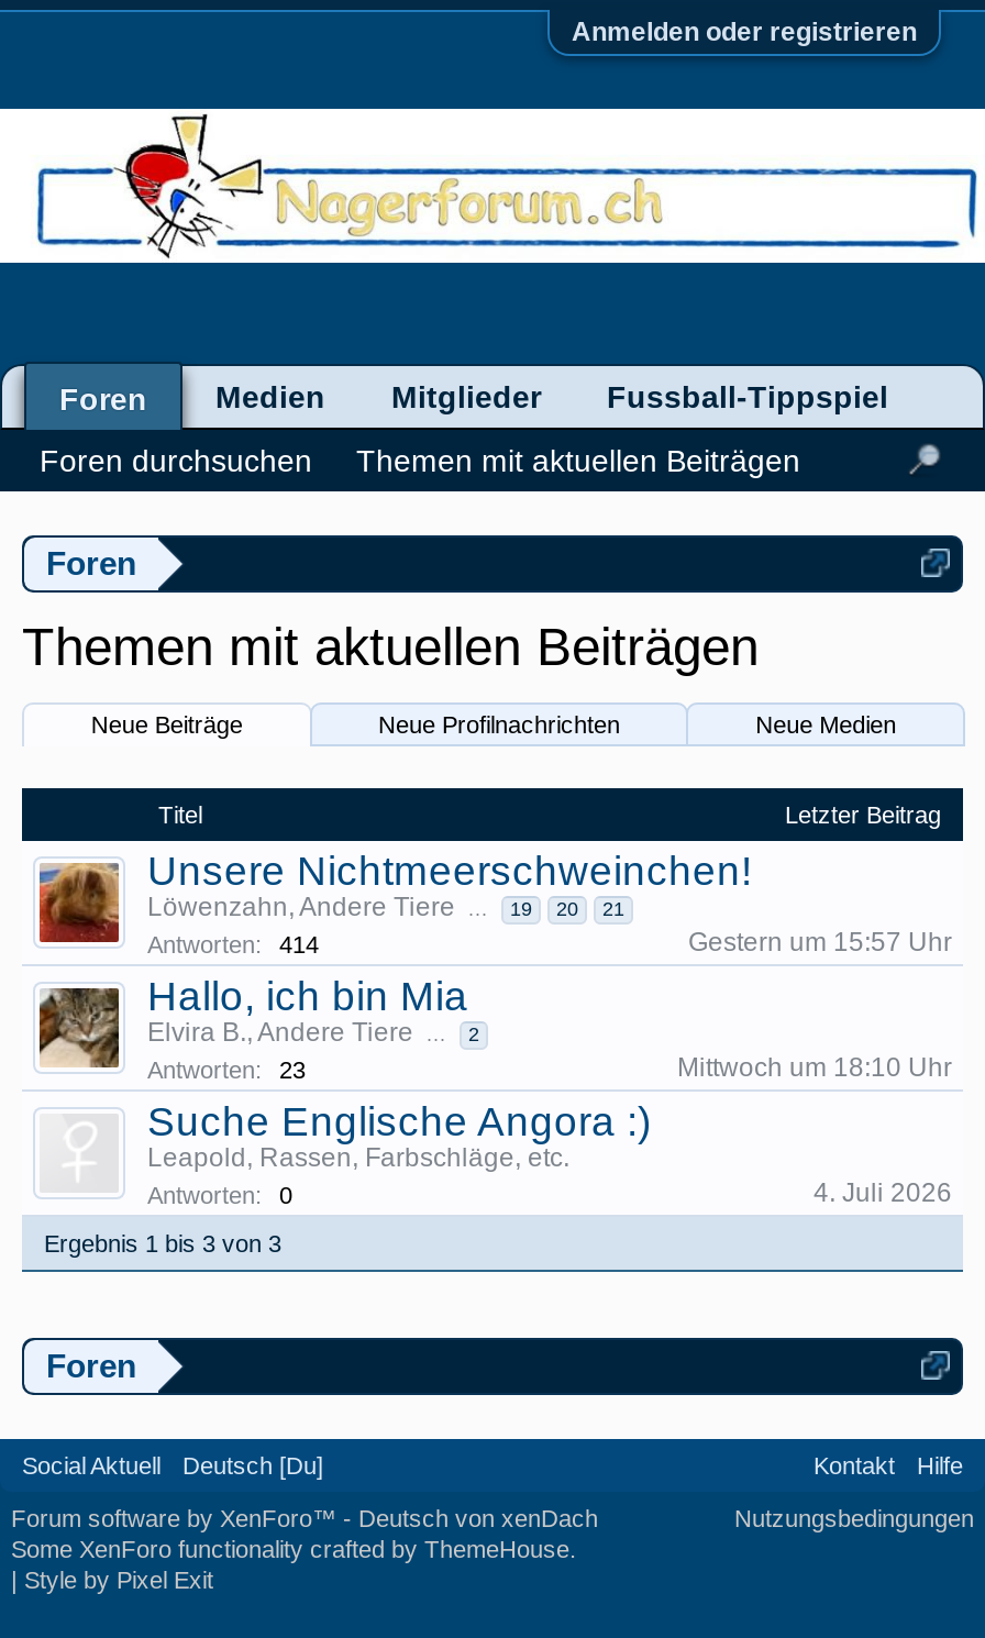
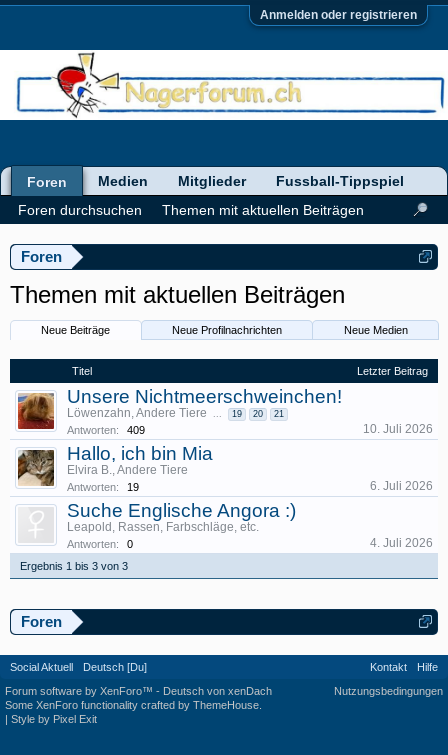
- 414
- Gestern um 15:57 Uhr
+ 409
+ 10. Juli 2026

- Elvira B., Andere Tiere ...
- 2
+ Elvira B., Andere Tiere

- 23
- Mittwoch um 18:10 Uhr
+ 19
+ 6. Juli 2026
